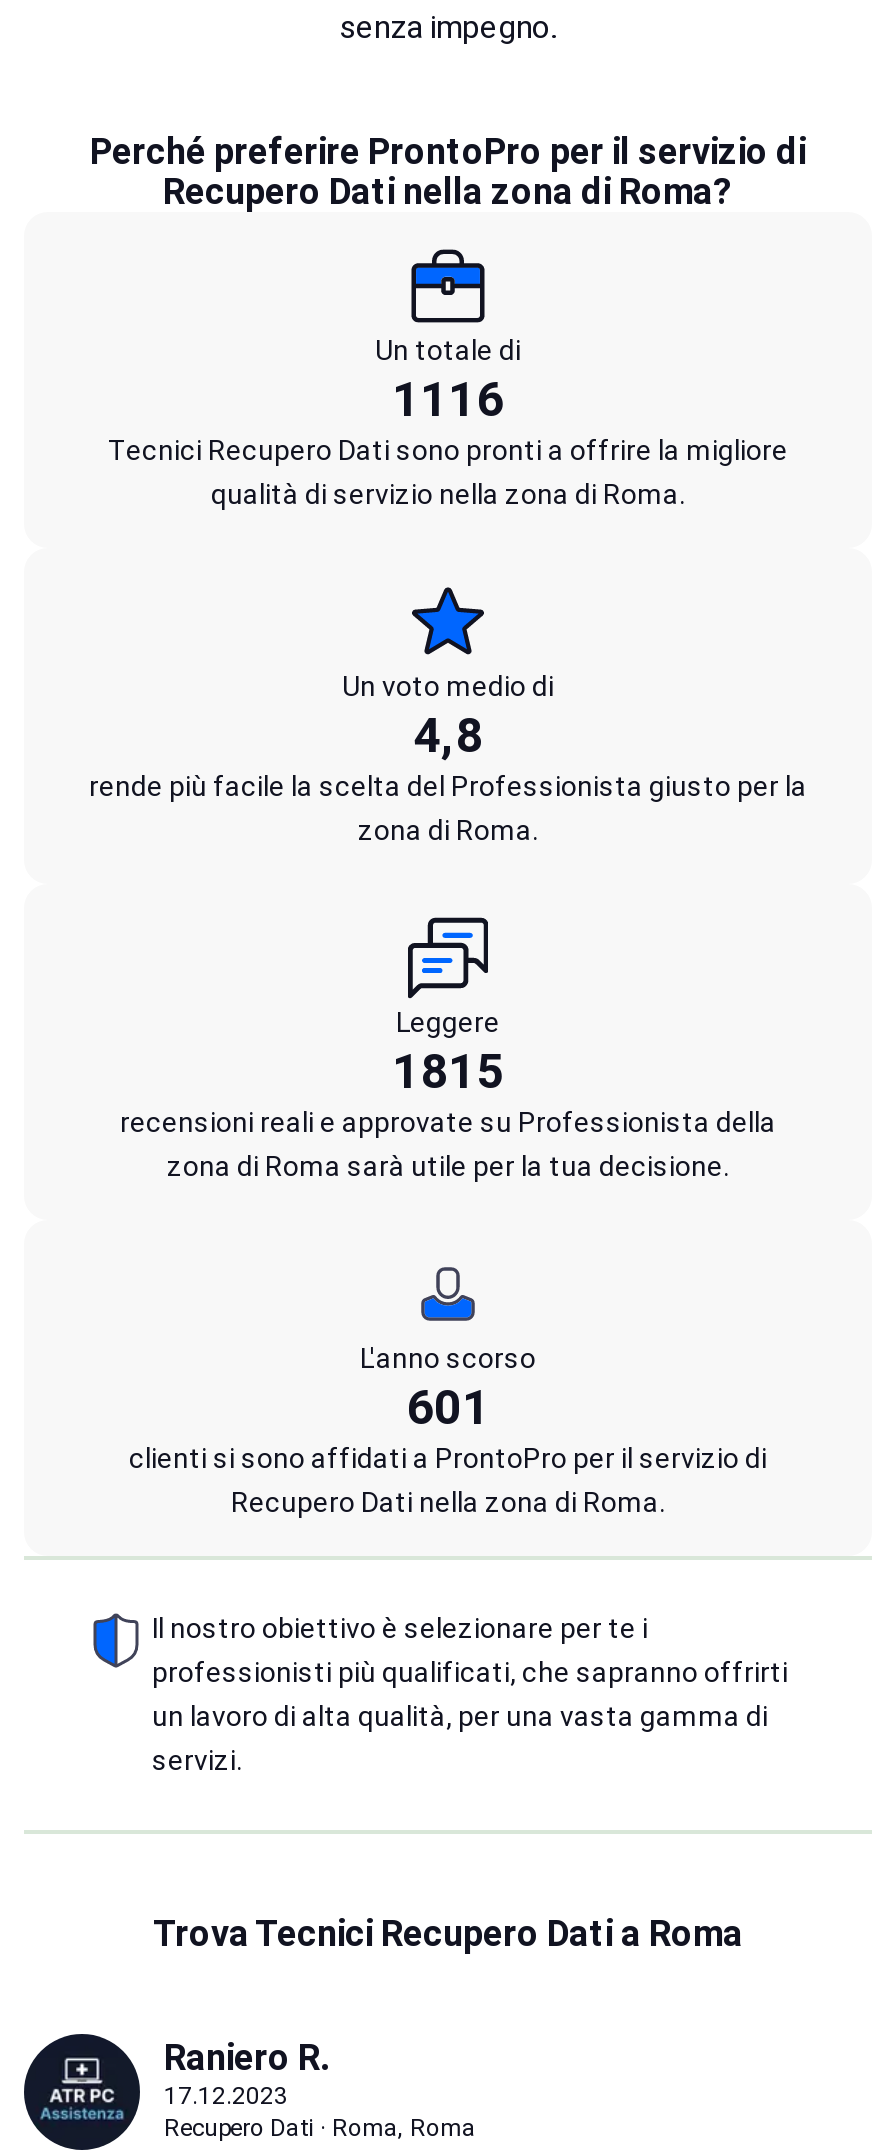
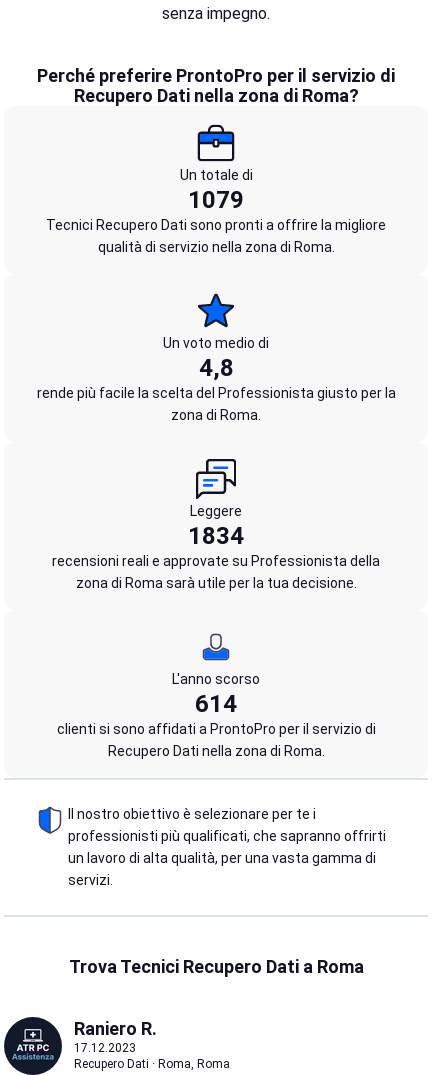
- 1116
+ 1079

- 1815
+ 1834

- 601
+ 614
